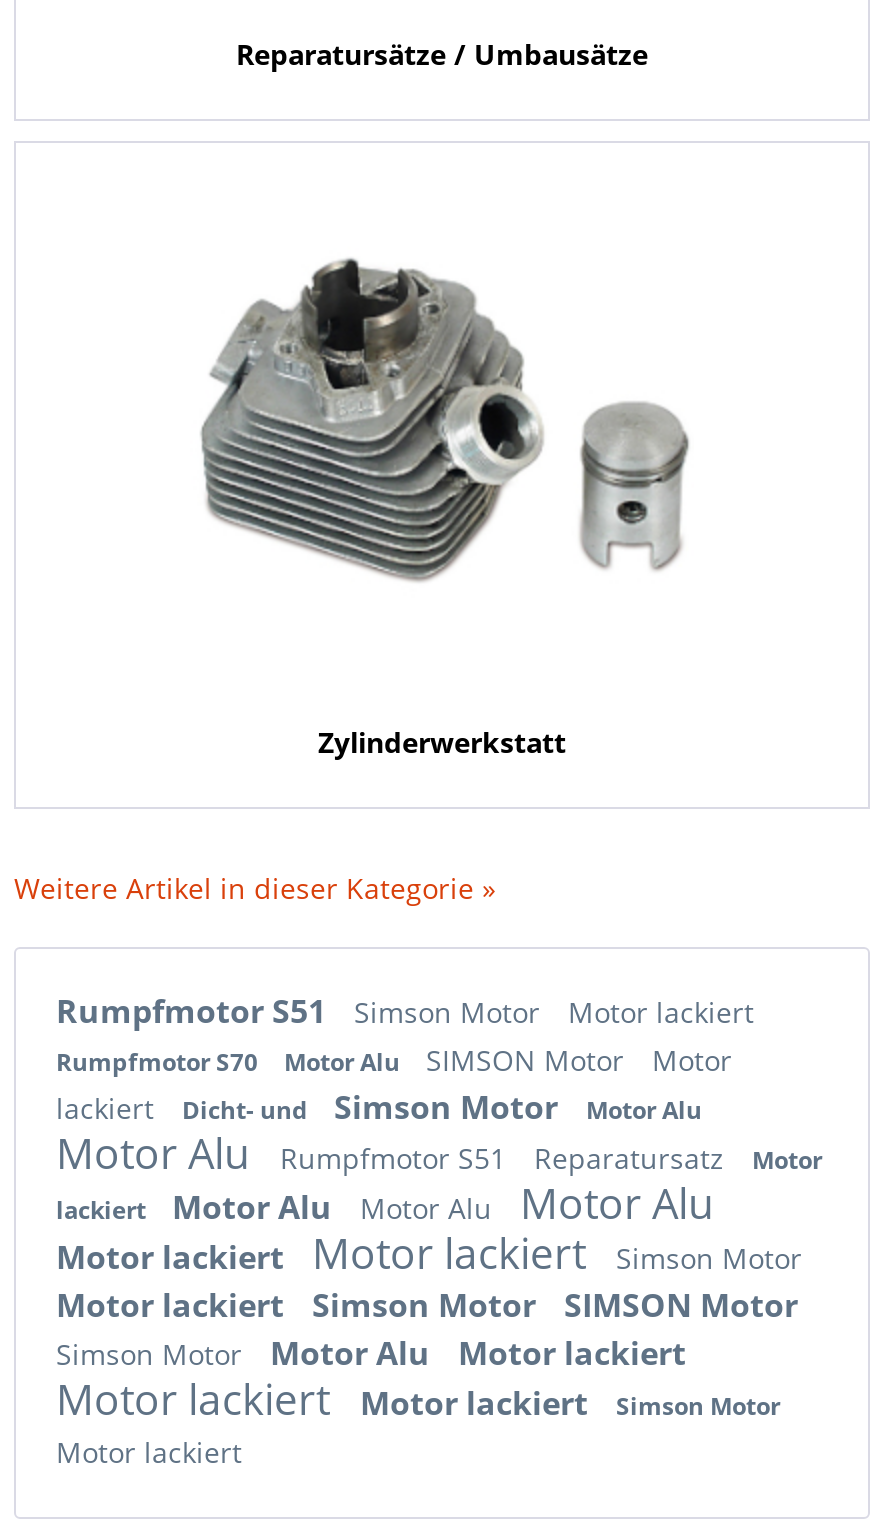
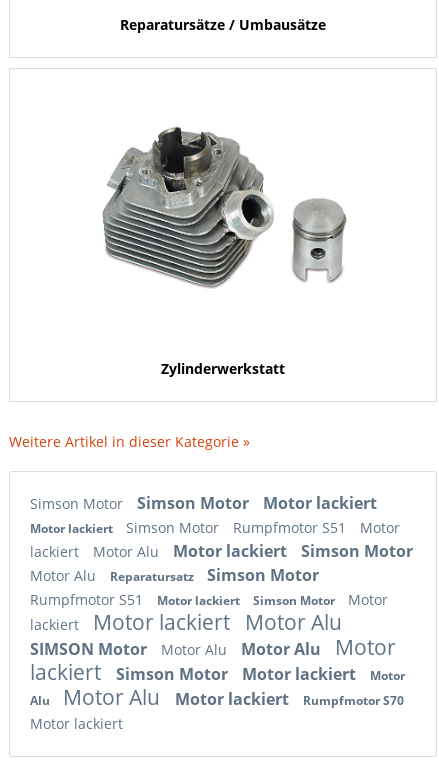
- Rumpfmotor S51 Simson Motor Motor lackiert
- Rumpfmotor S70 Motor Alu SIMSON Motor Motor
- lackiert Dicht- und Simson Motor Motor Alu
- Motor Alu Rumpfmotor S51 Reparatursatz Motor
- lackiert Motor Alu Motor Alu Motor Alu
- Motor lackiert Motor lackiert Simson Motor
- Motor lackiert Simson Motor SIMSON Motor
- Simson Motor Motor Alu Motor lackiert
- Motor lackiert Motor lackiert Simson Motor
+ Simson Motor Simson Motor Motor lackiert
+ Motor lackiert Simson Motor Rumpfmotor S51 Motor
+ lackiert Motor Alu Motor lackiert Simson Motor
+ Motor Alu Reparatursatz Simson Motor
+ Rumpfmotor S51 Motor lackiert Simson Motor Motor
+ lackiert Motor lackiert Motor Alu
+ SIMSON Motor Motor Alu Motor Alu Motor
+ lackiert Simson Motor Motor lackiert Motor
+ Alu Motor Alu Motor lackiert Rumpfmotor S70
